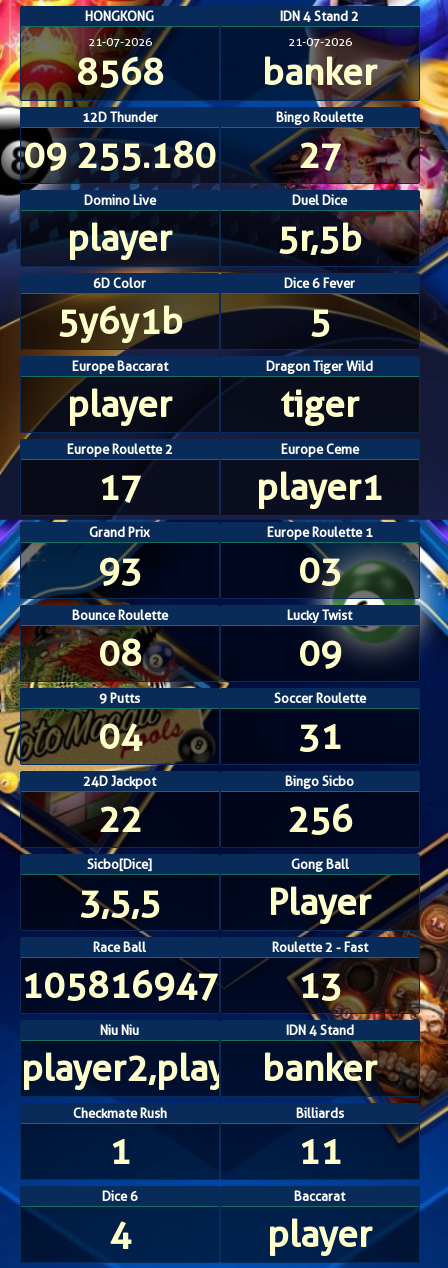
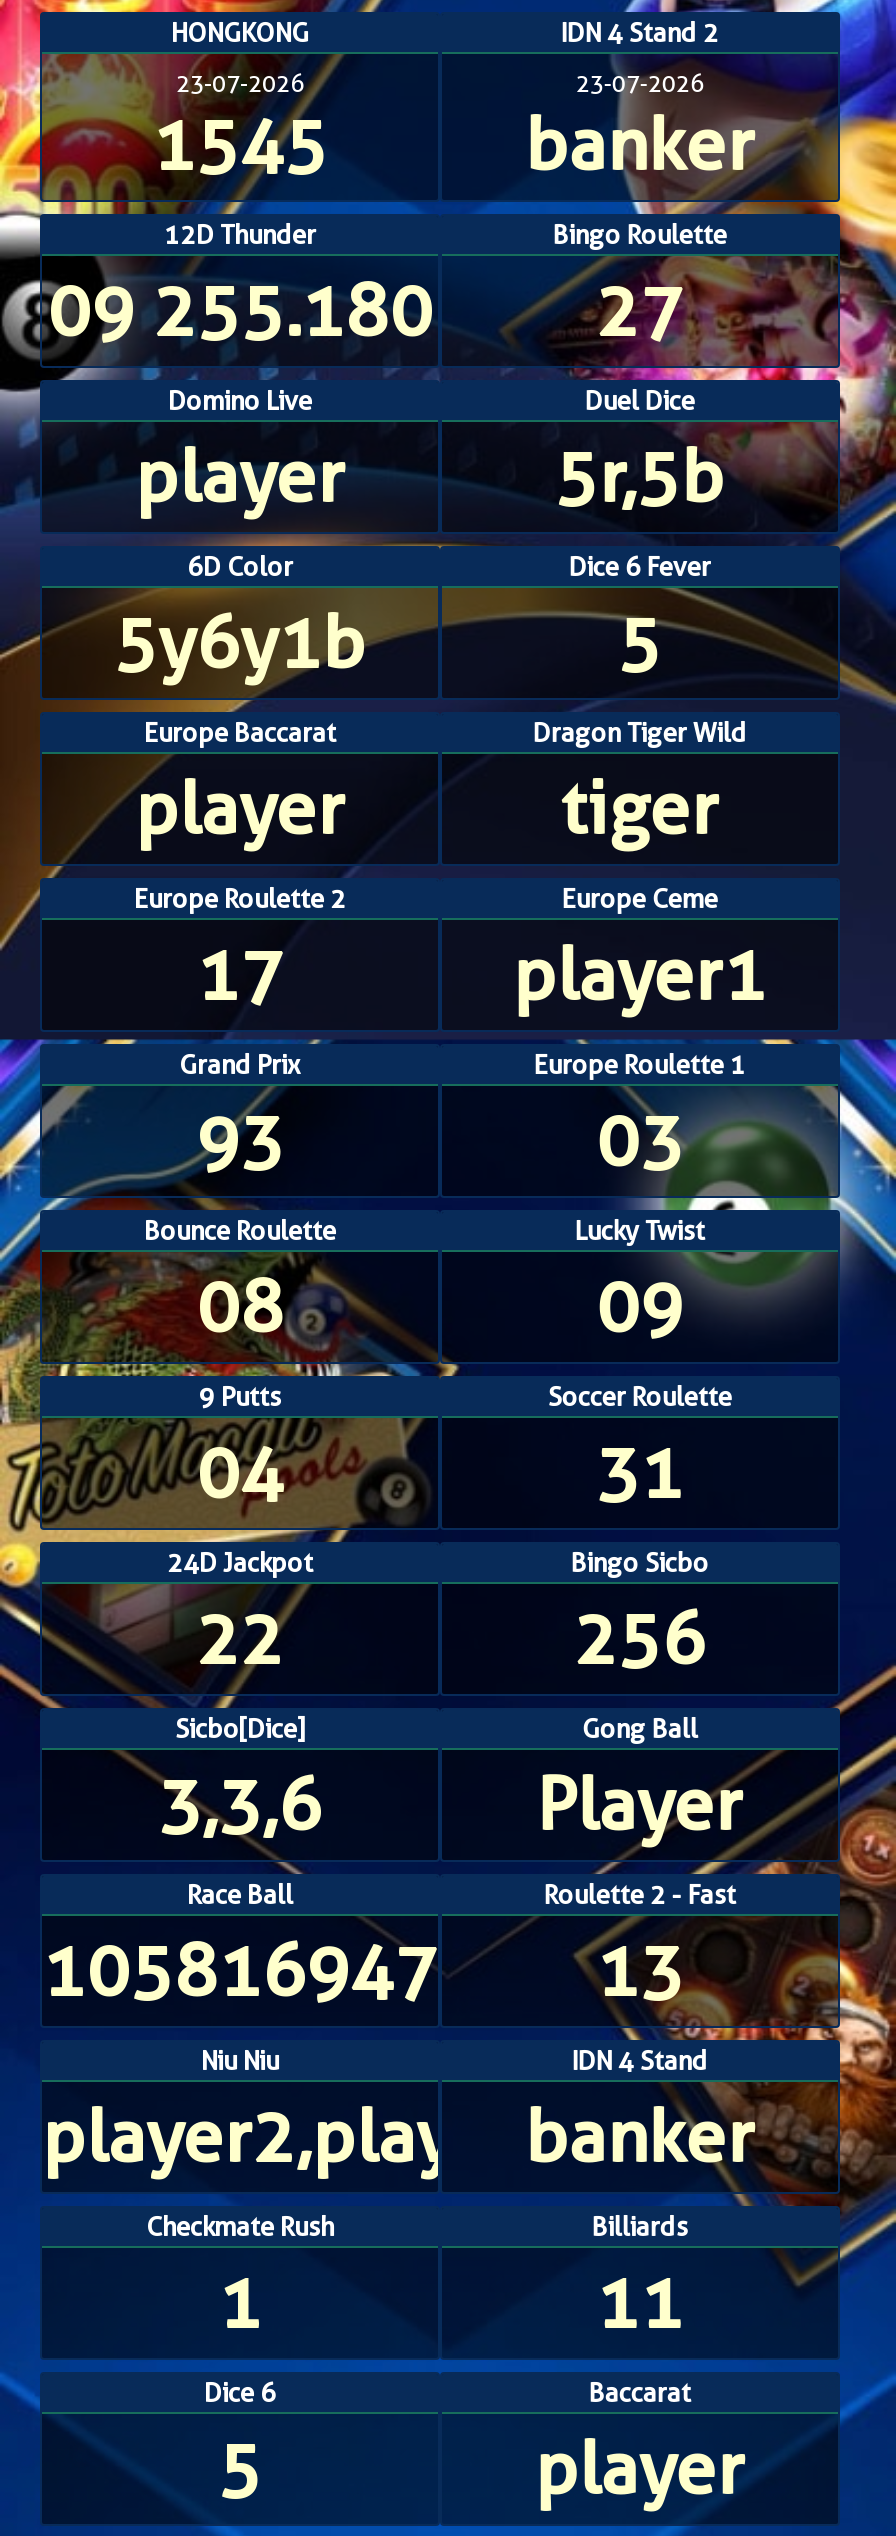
- 21-07-2026
+ 23-07-2026

- 21-07-2026
+ 23-07-2026

- 8568
+ 1545

- 3,5,5
+ 3,3,6

- 4
+ 5
